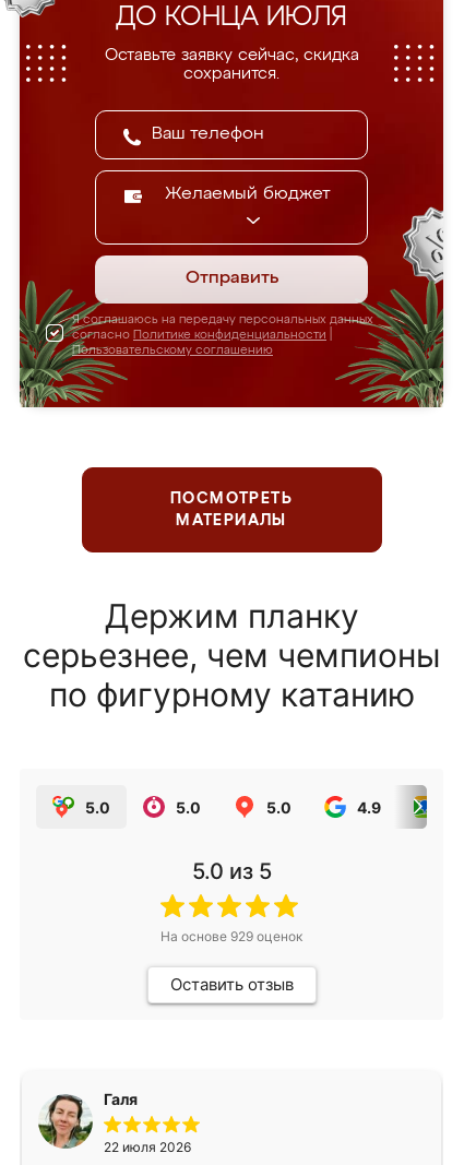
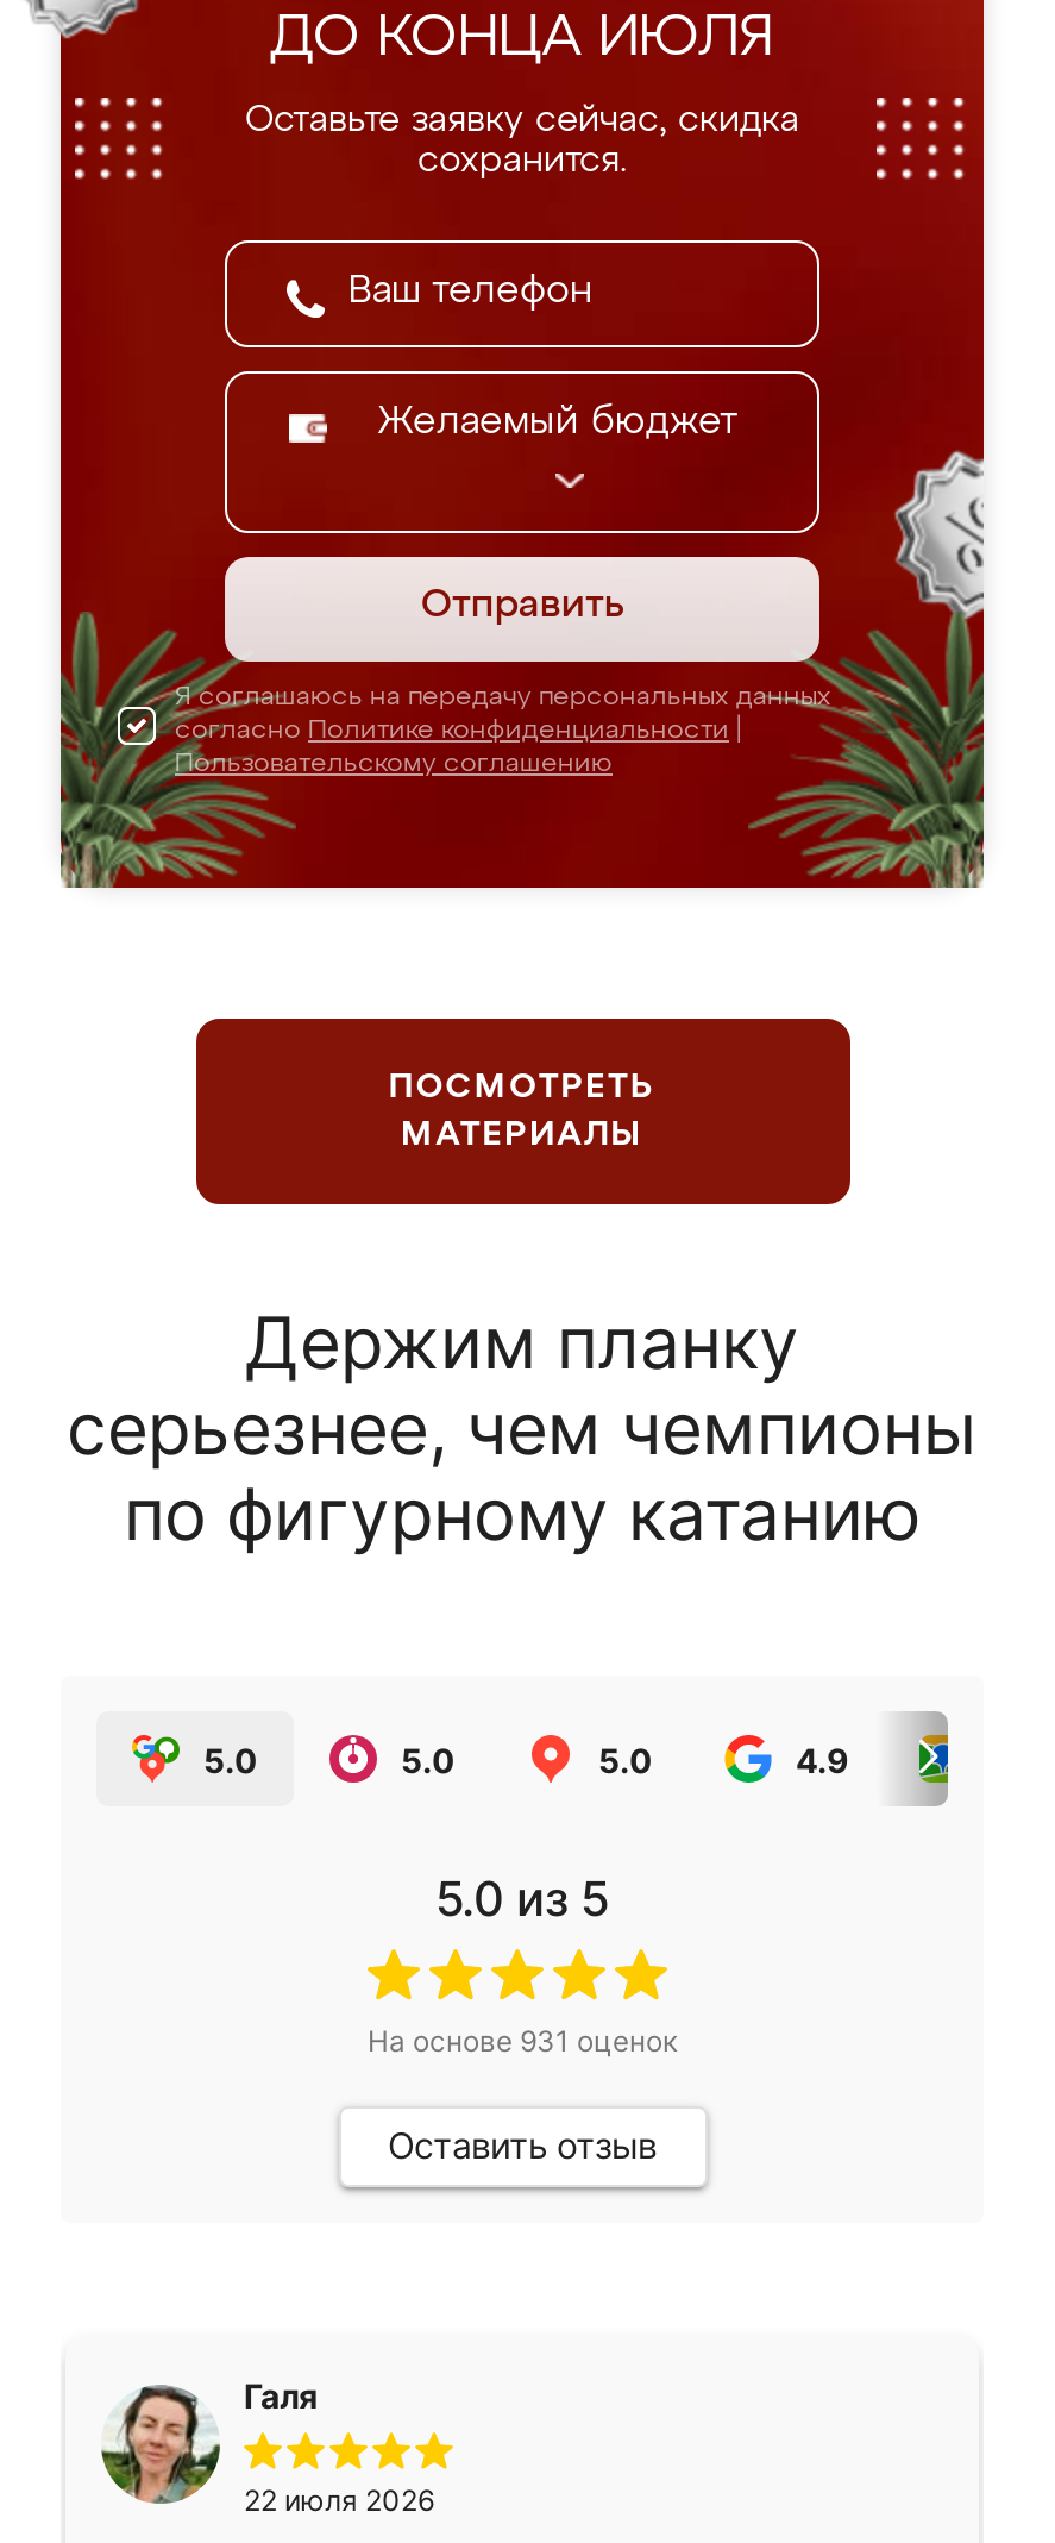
- На основе 929 оценок
+ На основе 931 оценок
